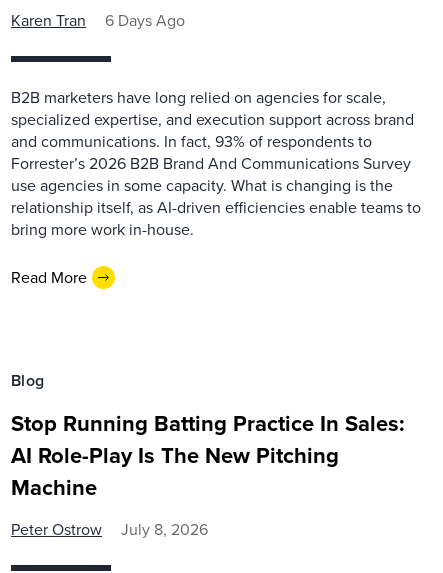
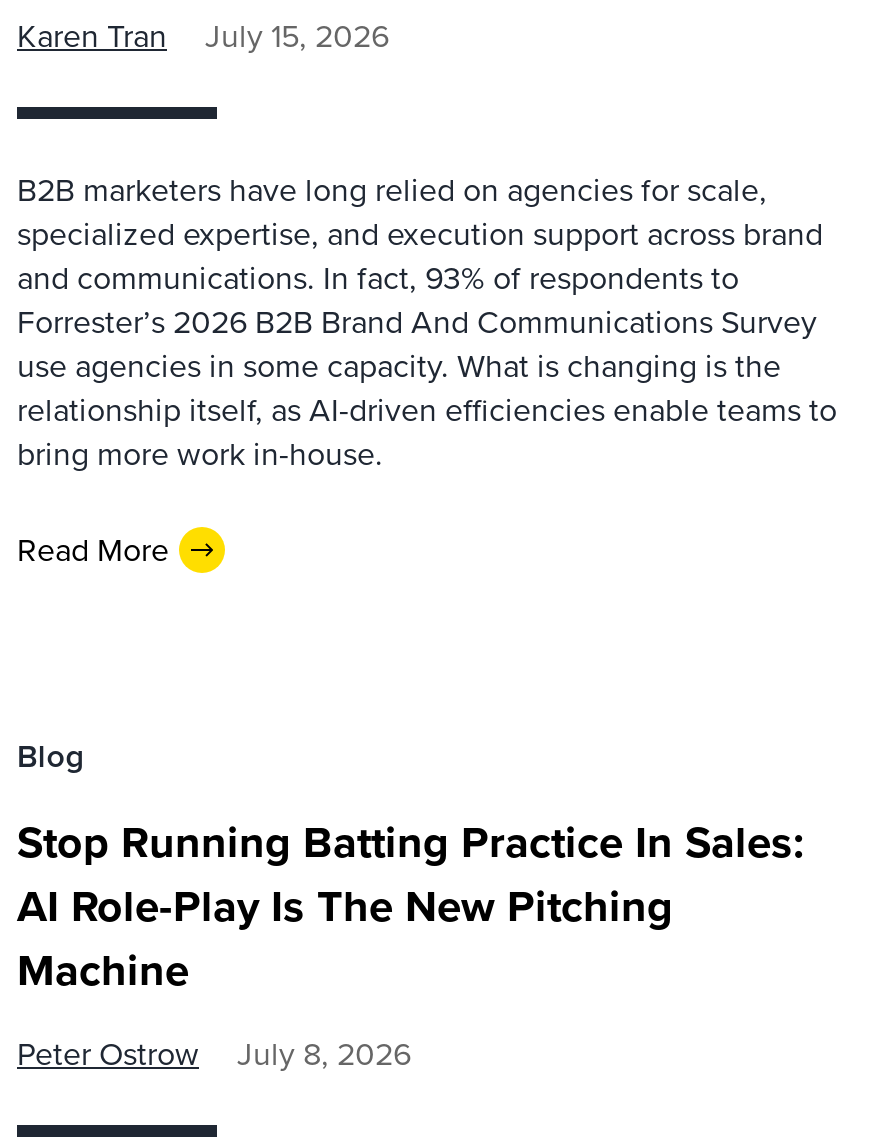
- Karen Tran 6 Days Ago
+ Karen Tran July 15, 2026
